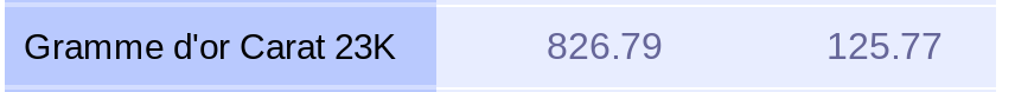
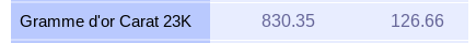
- 826.79
+ 830.35

- 125.77
+ 126.66
